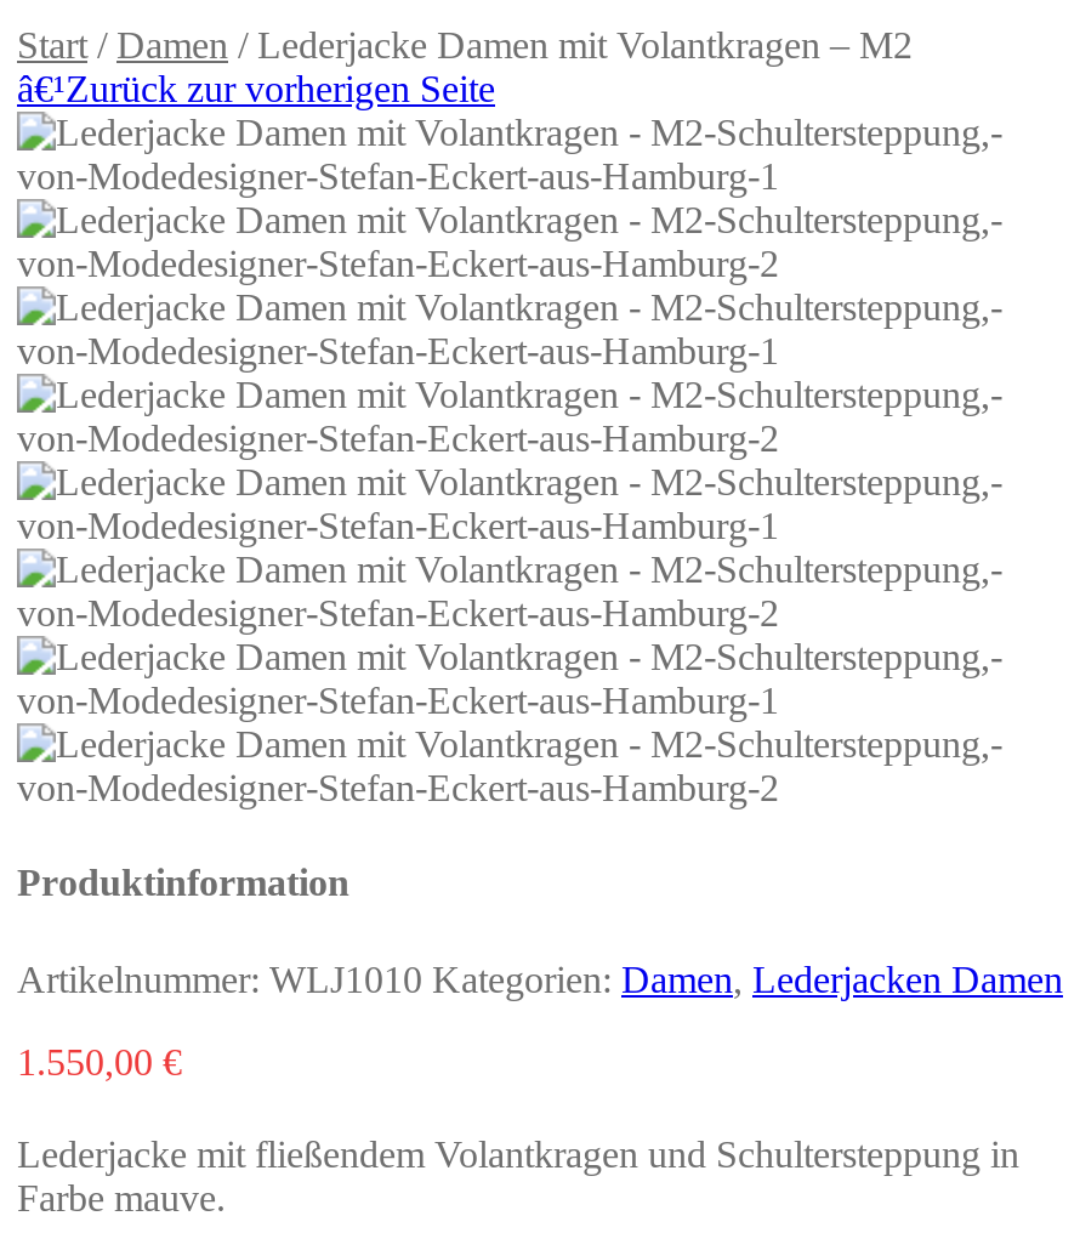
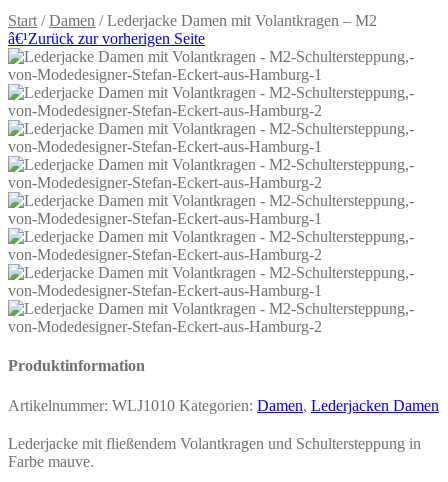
- 1.550,00 €
